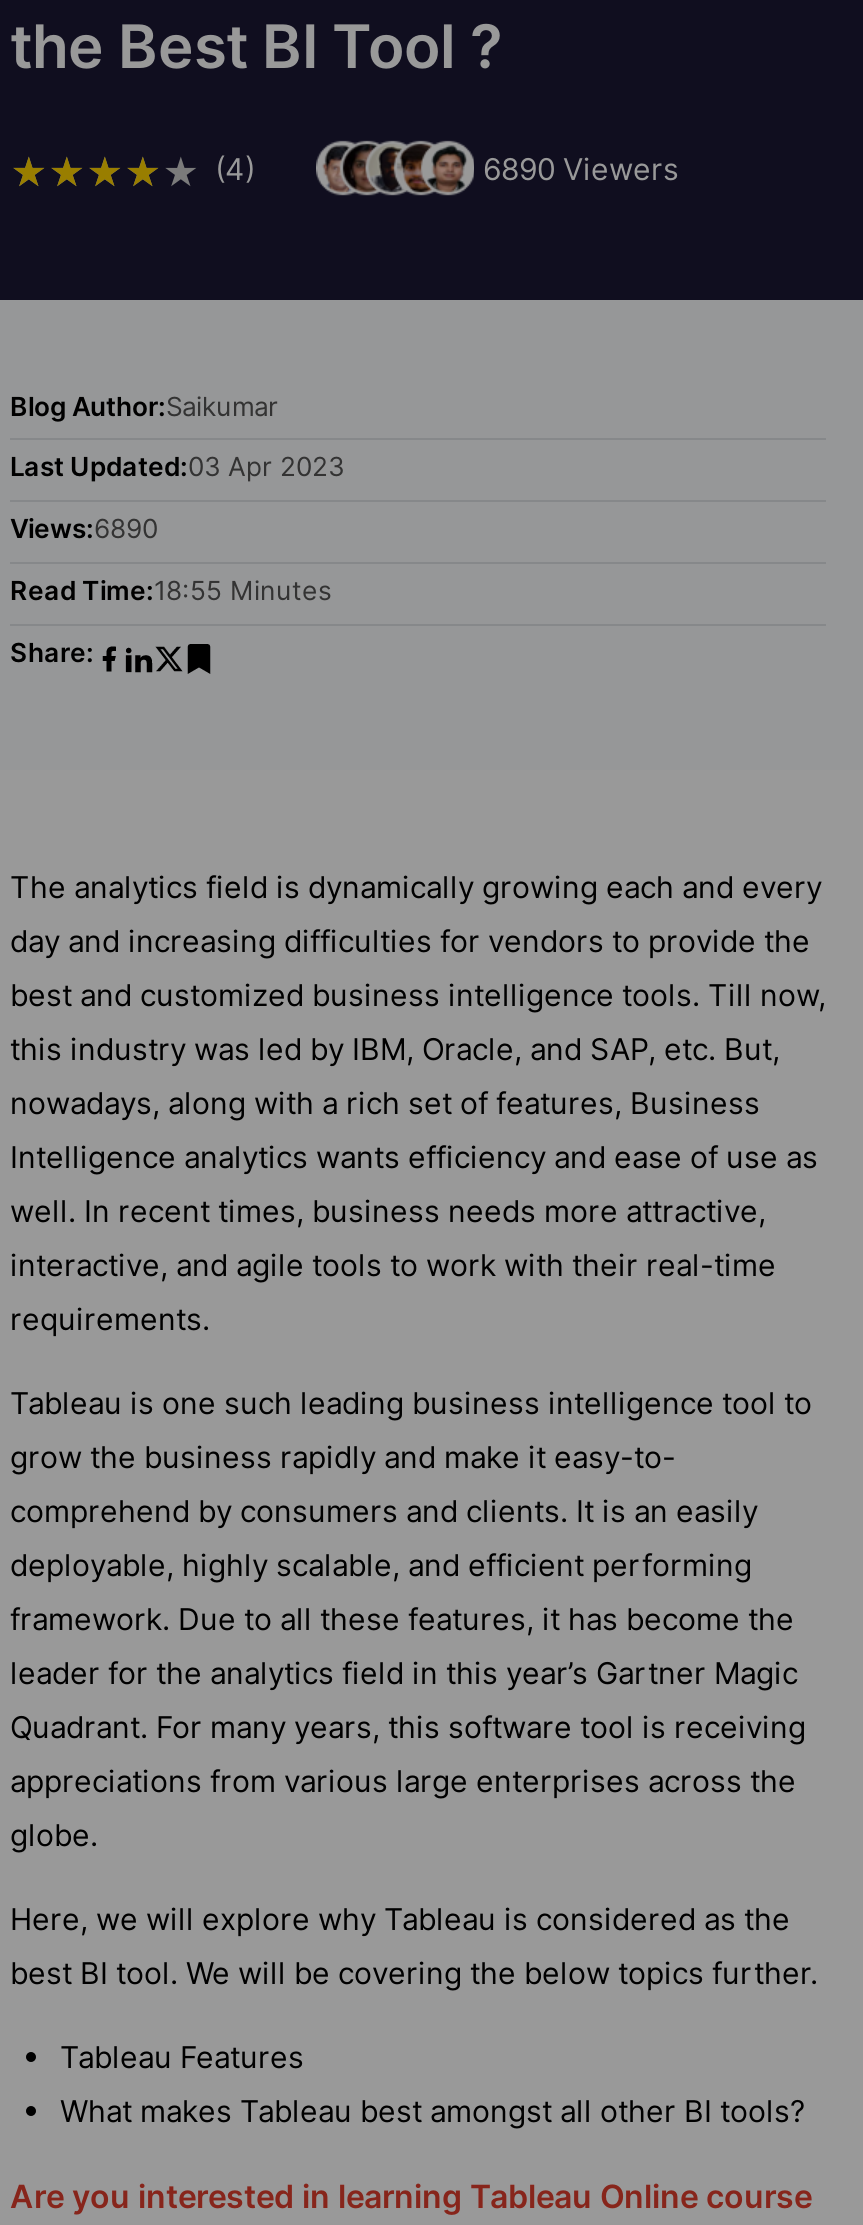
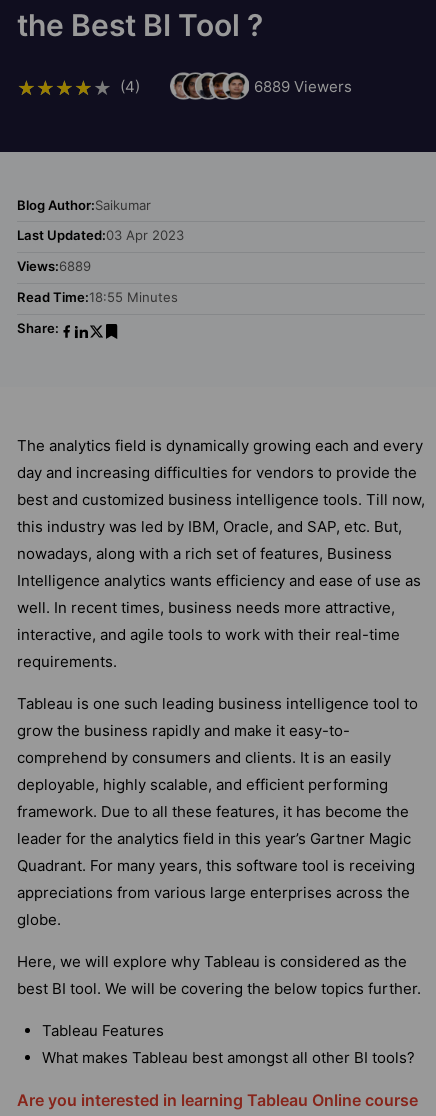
- 6890 Viewers
+ 6889 Viewers

- Views:6890
+ Views:6889
